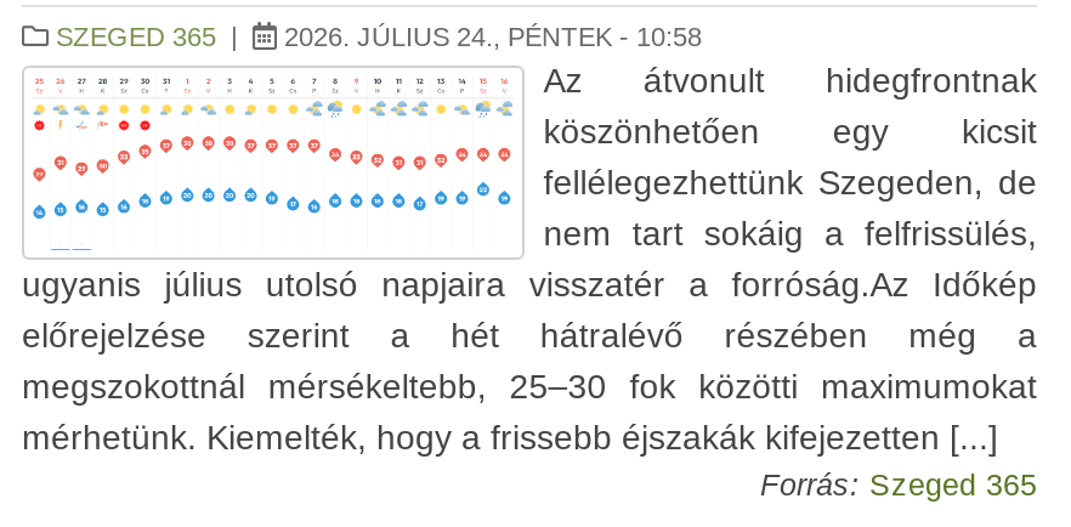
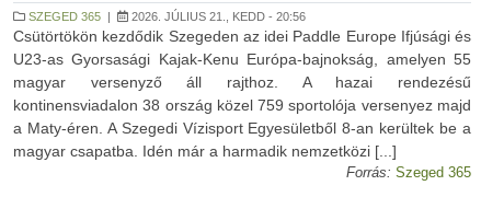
- 2026. JÚLIUS 24., PÉNTEK - 10:58
- Az átvonult hidegfrontnak
- köszönhetően egy kicsit
- fellélegezhettünk Szegeden, de
- nem tart sokáig a felfrissülés,
- ugyanis július utolsó napjaira visszatér a forróság.Az Időkép
- előrejelzése szerint a hét hátralévő részében még a
- megszokottnál mérsékeltebb, 25–30 fok közötti maximumokat
- mérhetünk. Kiemelték, hogy a frissebb éjszakák kifejezetten [...]
+ 2026. JÚLIUS 21., KEDD - 20:56
+ Csütörtökön kezdődik Szegeden az idei Paddle Europe Ifjúsági és
+ U23-as Gyorsasági Kajak-Kenu Európa-bajnokság, amelyen 55
+ magyar versenyző áll rajthoz. A hazai rendezésű
+ kontinensviadalon 38 ország közel 759 sportolója versenyez majd
+ a Maty-éren. A Szegedi Vízisport Egyesületből 8-an kerültek be a
+ magyar csapatba. Idén már a harmadik nemzetközi [...]
